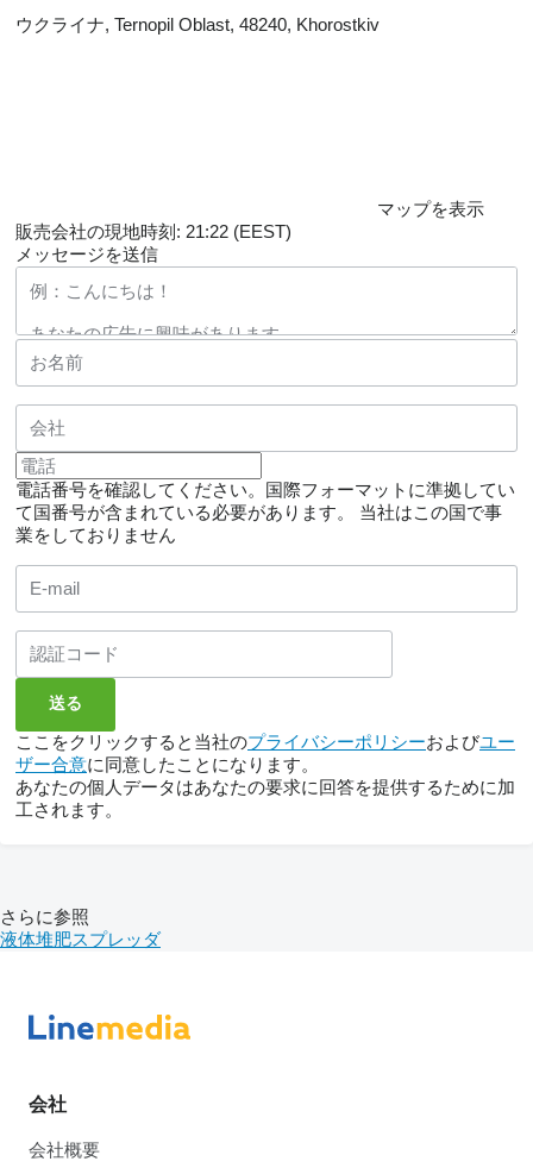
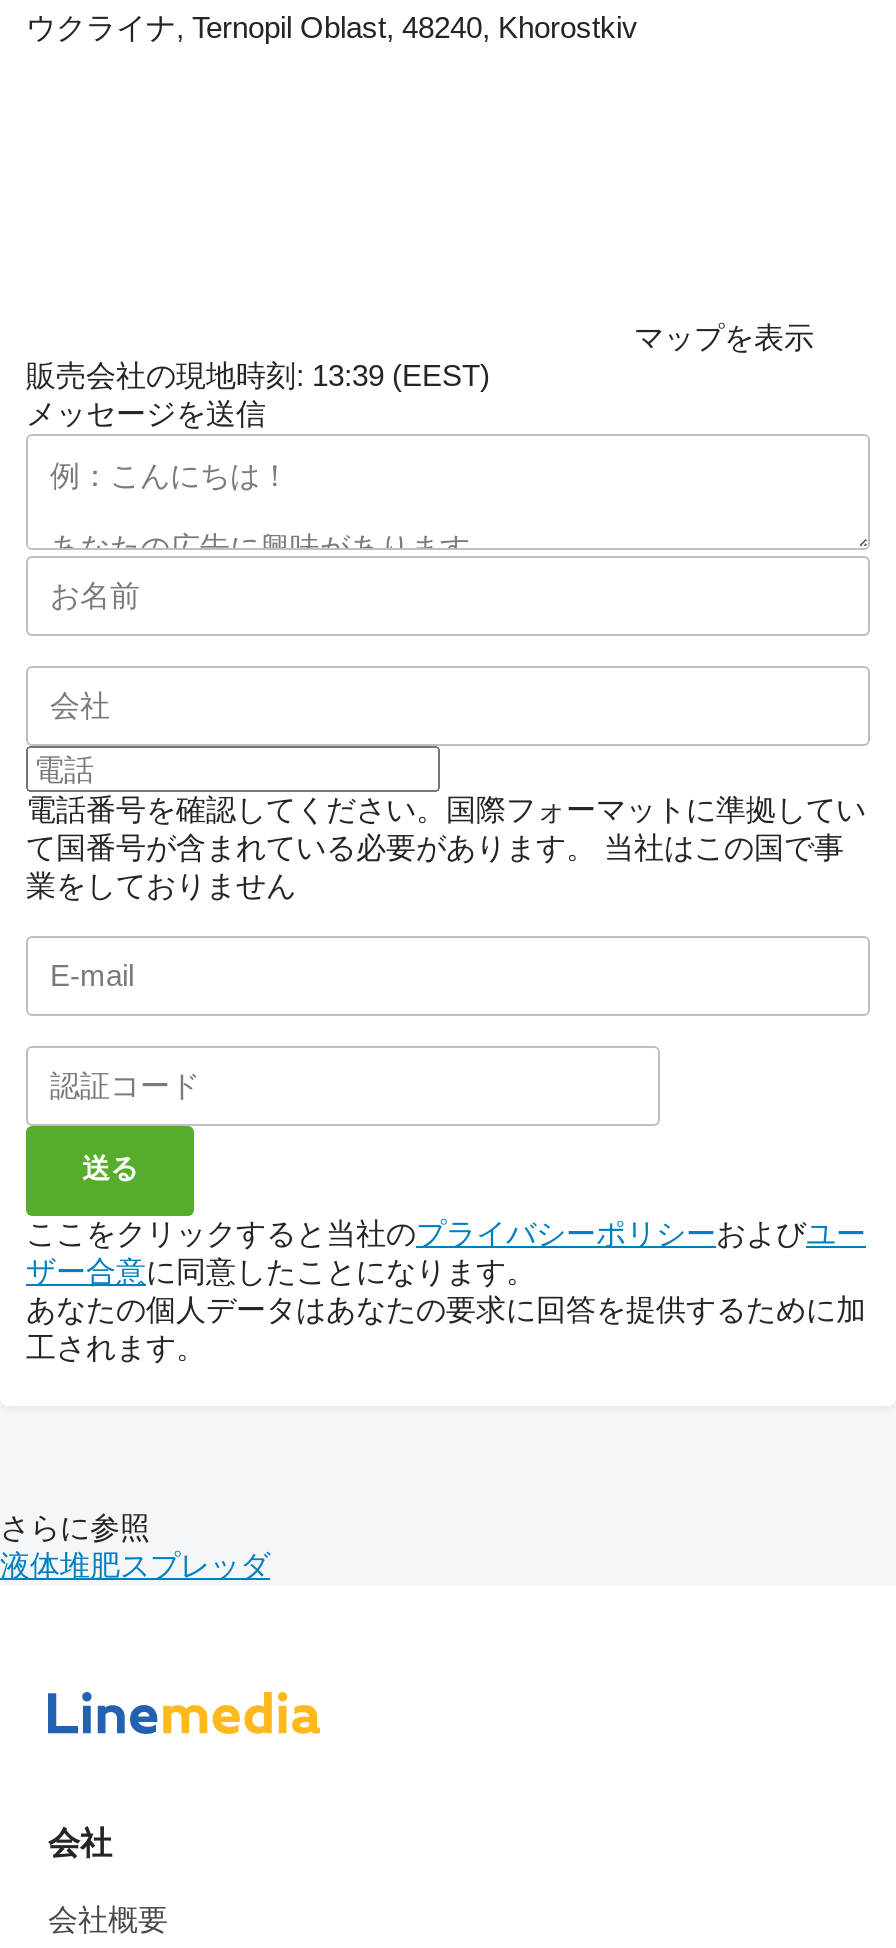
- 販売会社の現地時刻: 21:22 (EEST)
+ 販売会社の現地時刻: 13:39 (EEST)
